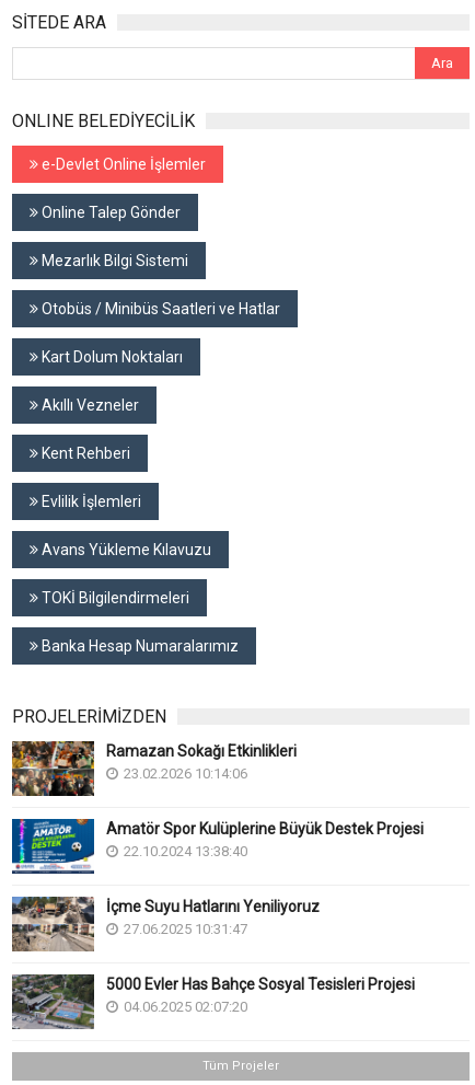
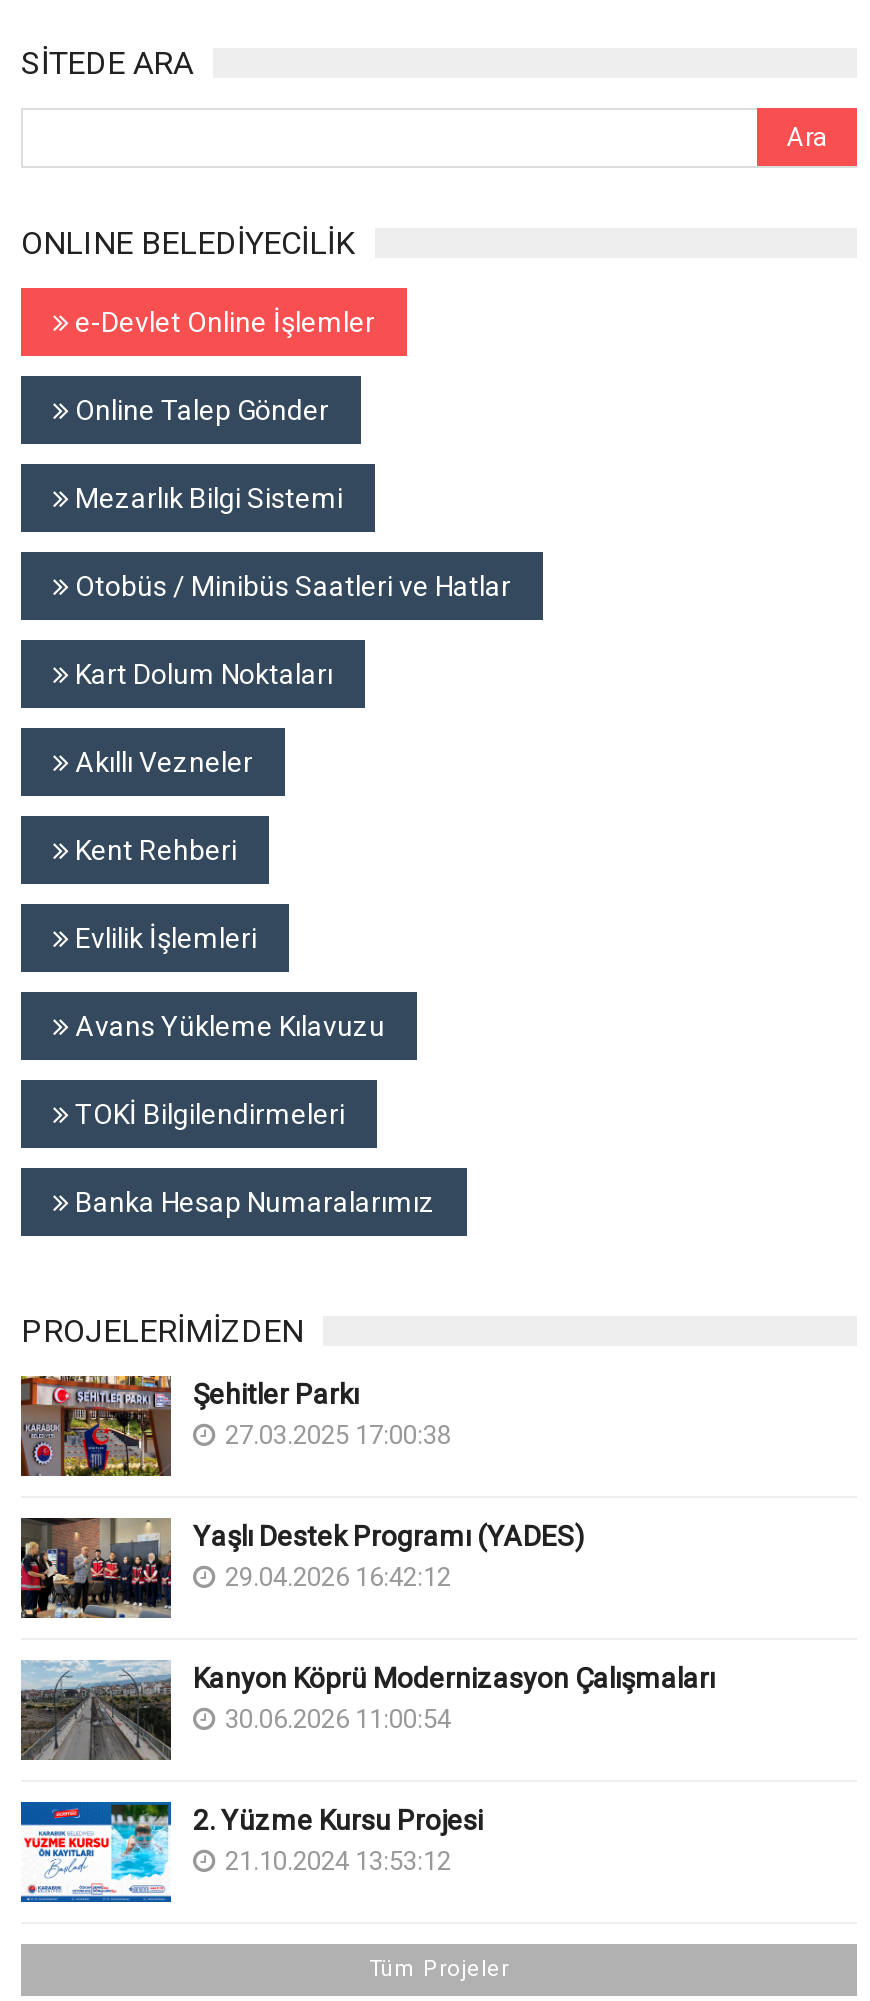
- [image]
- Ramazan Sokağı Etkinlikleri
- 23.02.2026 10:14:06
+ [image]
+ Şehitler Parkı
+ 27.03.2025 17:00:38

- [image]
- Amatör Spor Kulüplerine Büyük Destek Projesi
- 22.10.2024 13:38:40
+ [image]
+ Yaşlı Destek Programı (YADES)
+ 29.04.2026 16:42:12

- [image]
- İçme Suyu Hatlarını Yeniliyoruz
- 27.06.2025 10:31:47
+ [image]
+ Kanyon Köprü Modernizasyon Çalışmaları
+ 30.06.2026 11:00:54

- [image]
- 5000 Evler Has Bahçe Sosyal Tesisleri Projesi
- 04.06.2025 02:07:20
+ [image]
+ 2. Yüzme Kursu Projesi
+ 21.10.2024 13:53:12
